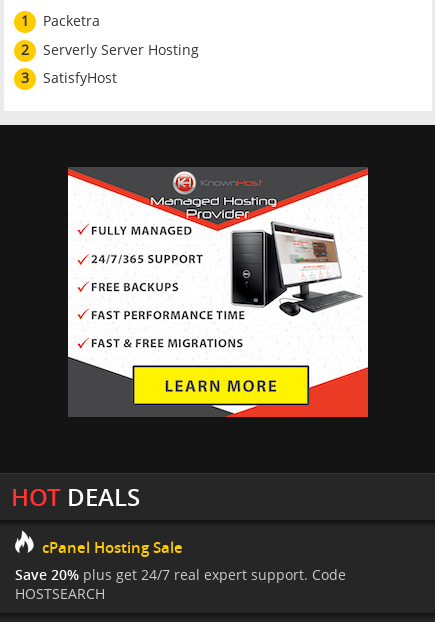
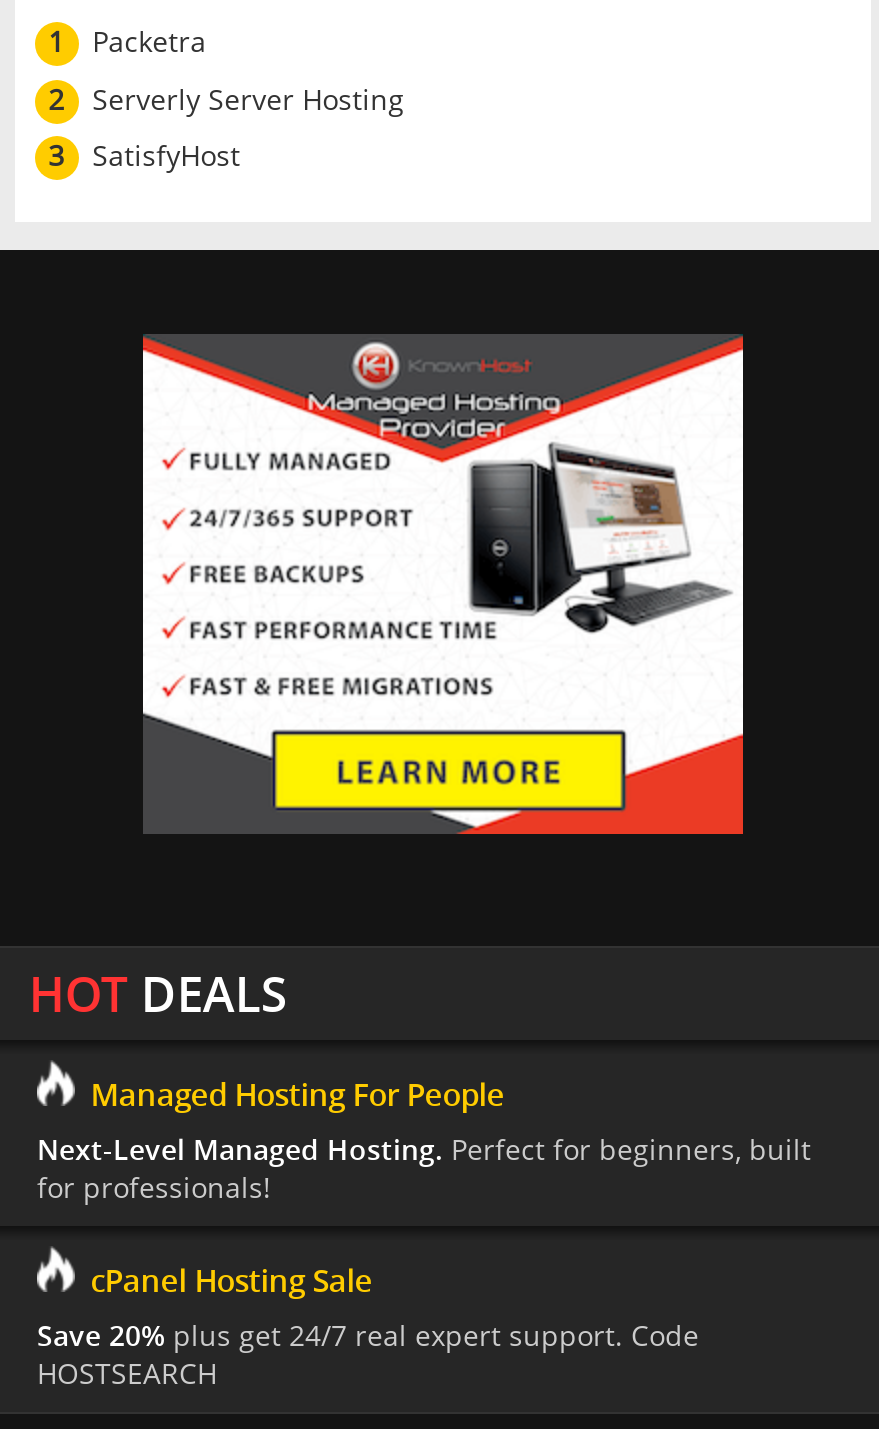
+ Managed Hosting For People
+ Next-Level Managed Hosting. Perfect for beginners, built
+ for professionals!
